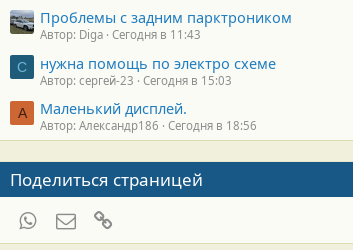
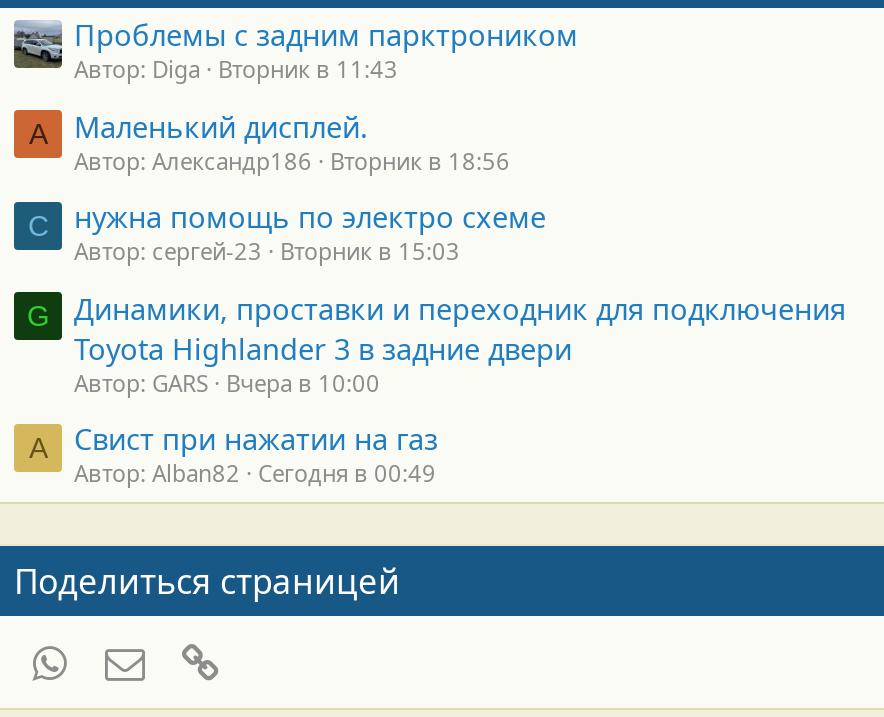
- Автор: Diga Сегодня в 11:43
+ Автор: Diga Вторник в 11:43
+ Автор: Александр186 Вторник в 18:56

- Автор: сергей-23 Сегодня в 15:03
- Автор: Александр186 Сегодня в 18:56
+ Автор: сергей-23 Вторник в 15:03
+ G
+ Динамики, проставки и переходник для подключения
+ Toyota Highlander 3 в задние двери
+ Автор: GARS Вчера в 10:00
+ A
+ Свист при нажатии на газ
+ Автор: Alban82 Сегодня в 00:49

moved up: А | Маленький дисплей.
